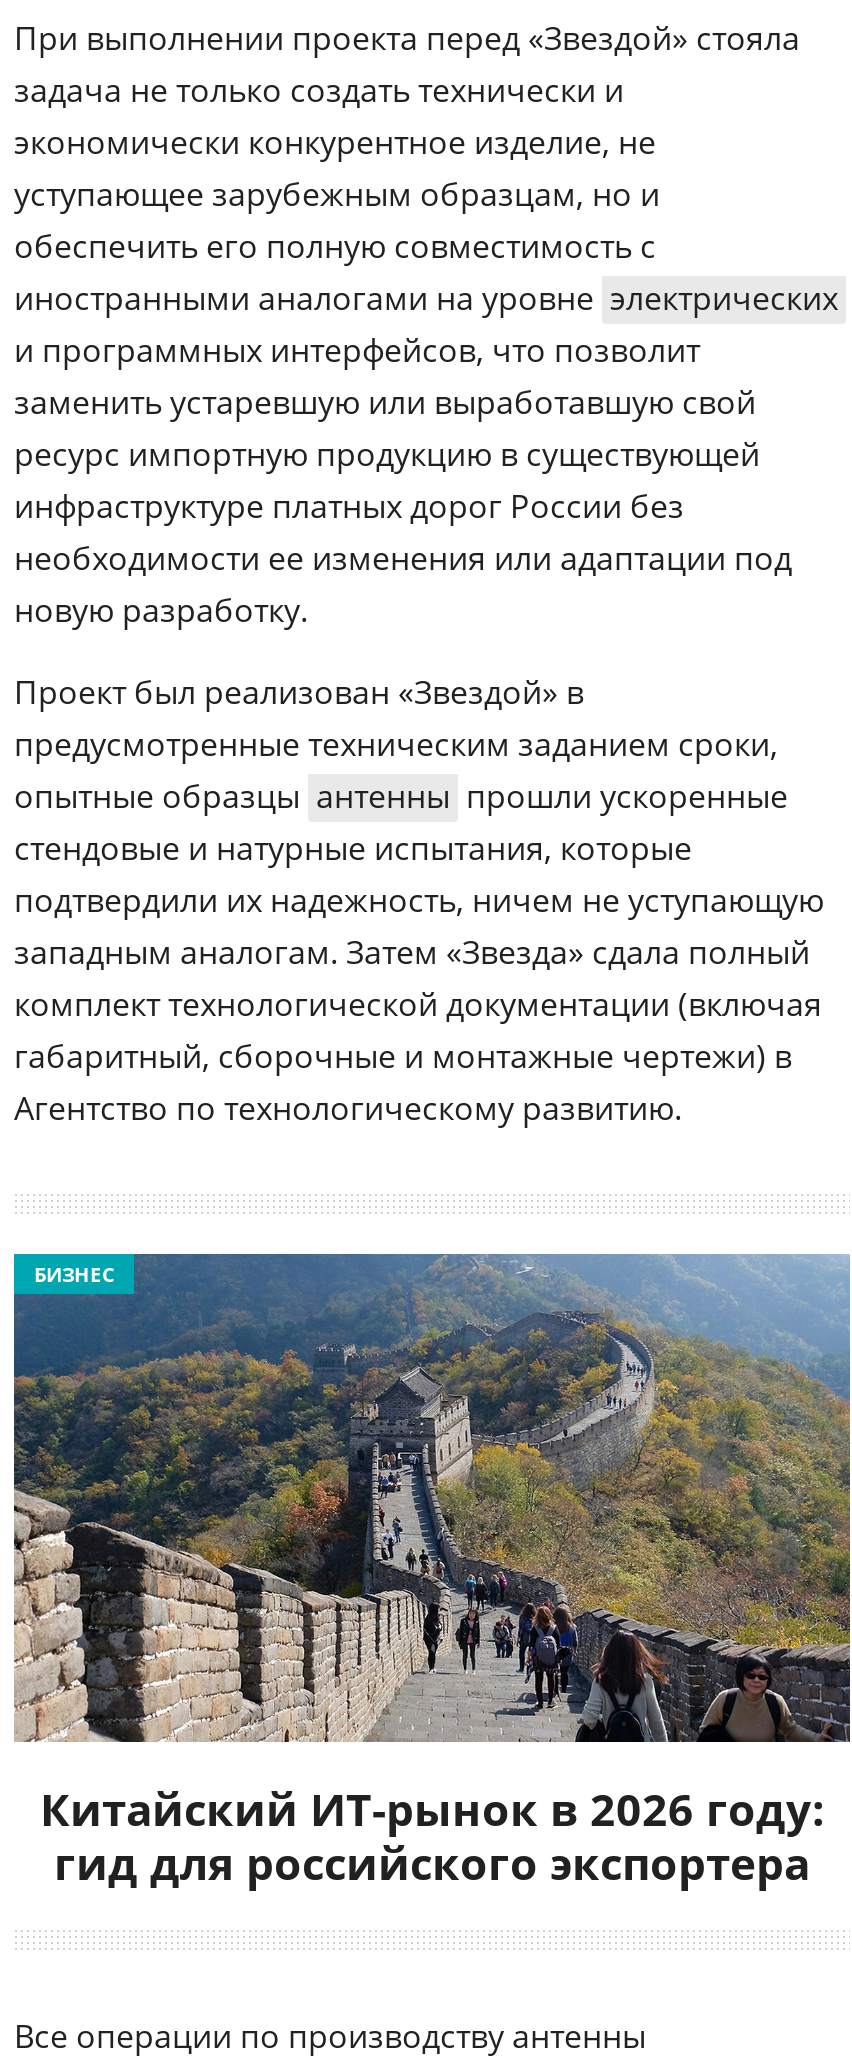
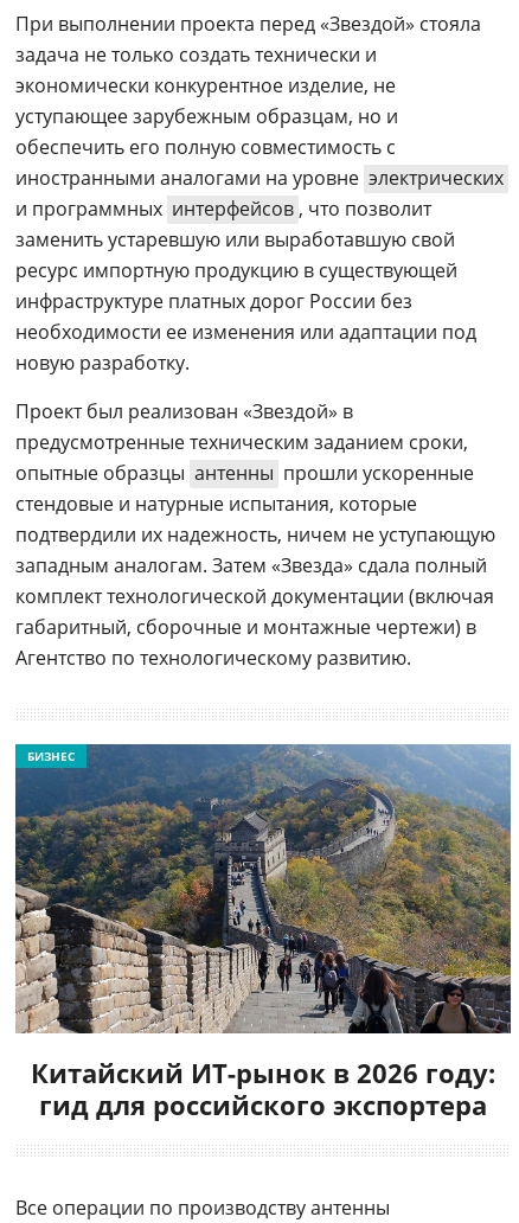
- и программных интерфейсов, что позволит
+ и программных интерфейсов , что позволит
